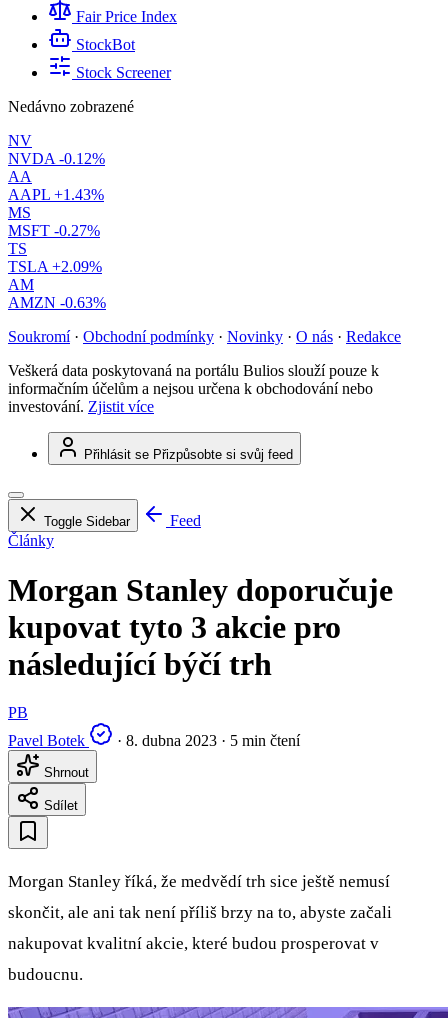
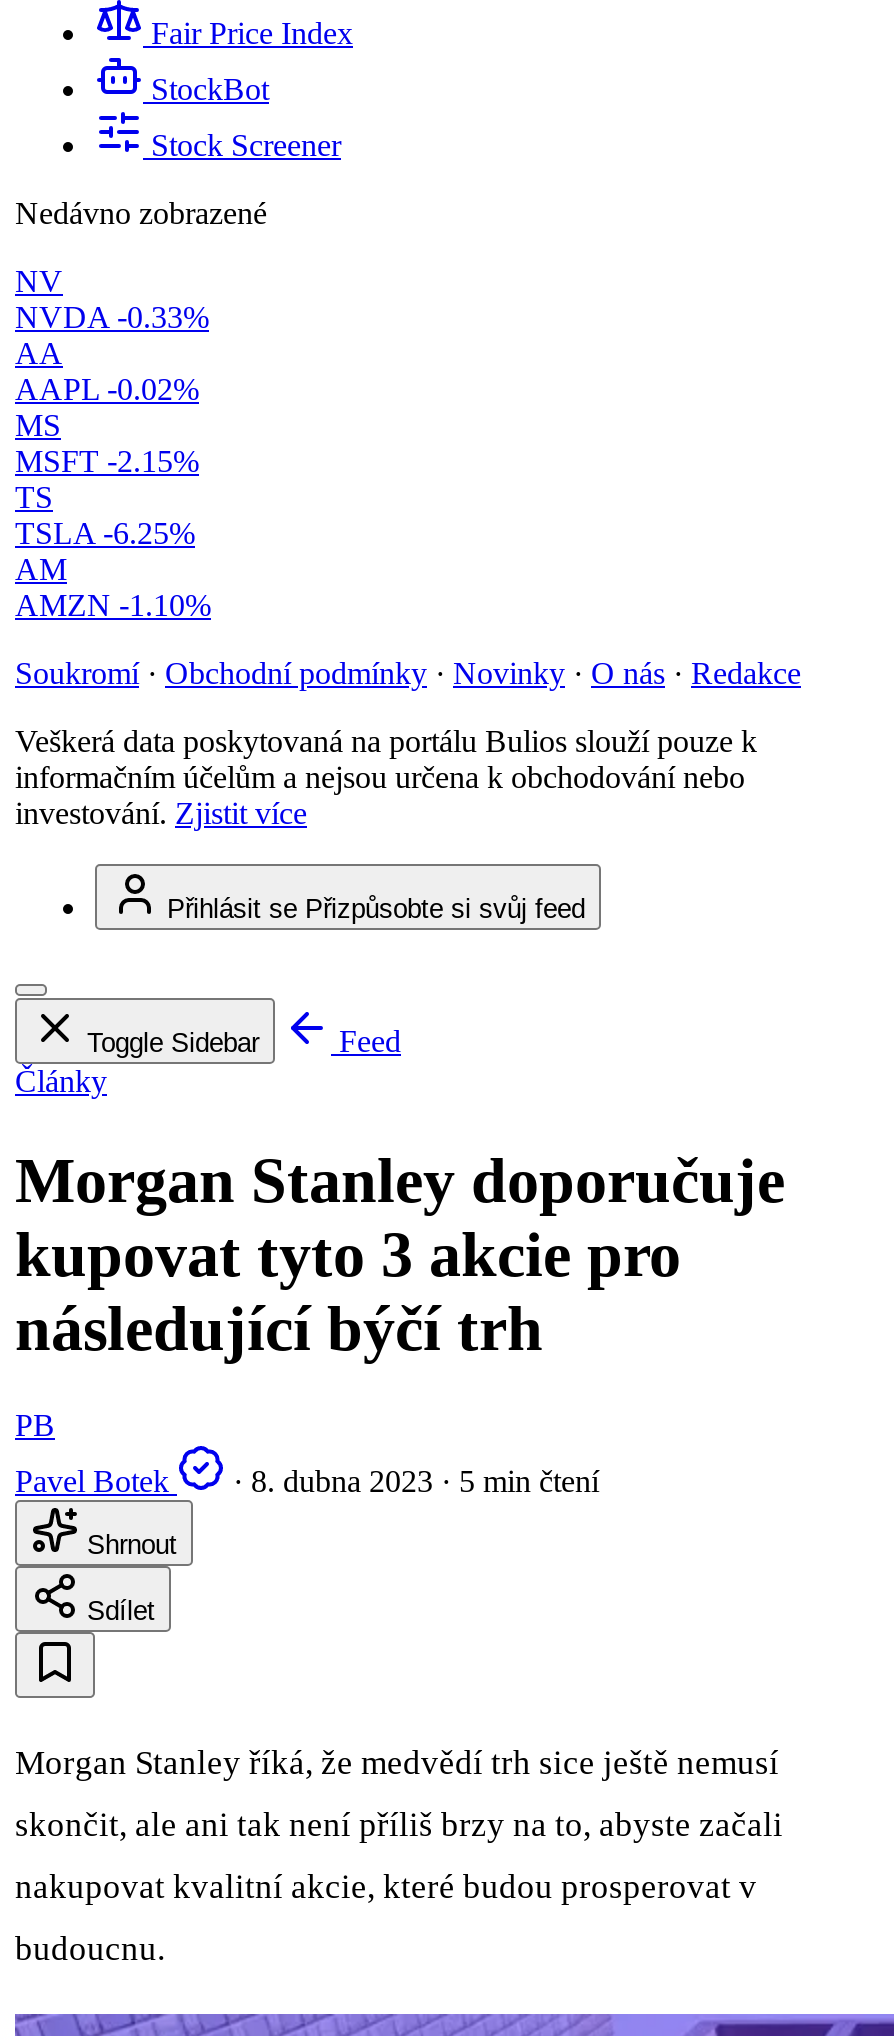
- NVDA -0.12%
+ NVDA -0.33%

- AAPL +1.43%
+ AAPL -0.02%

- MSFT -0.27%
+ MSFT -2.15%

- TSLA +2.09%
+ TSLA -6.25%

- AMZN -0.63%
+ AMZN -1.10%
